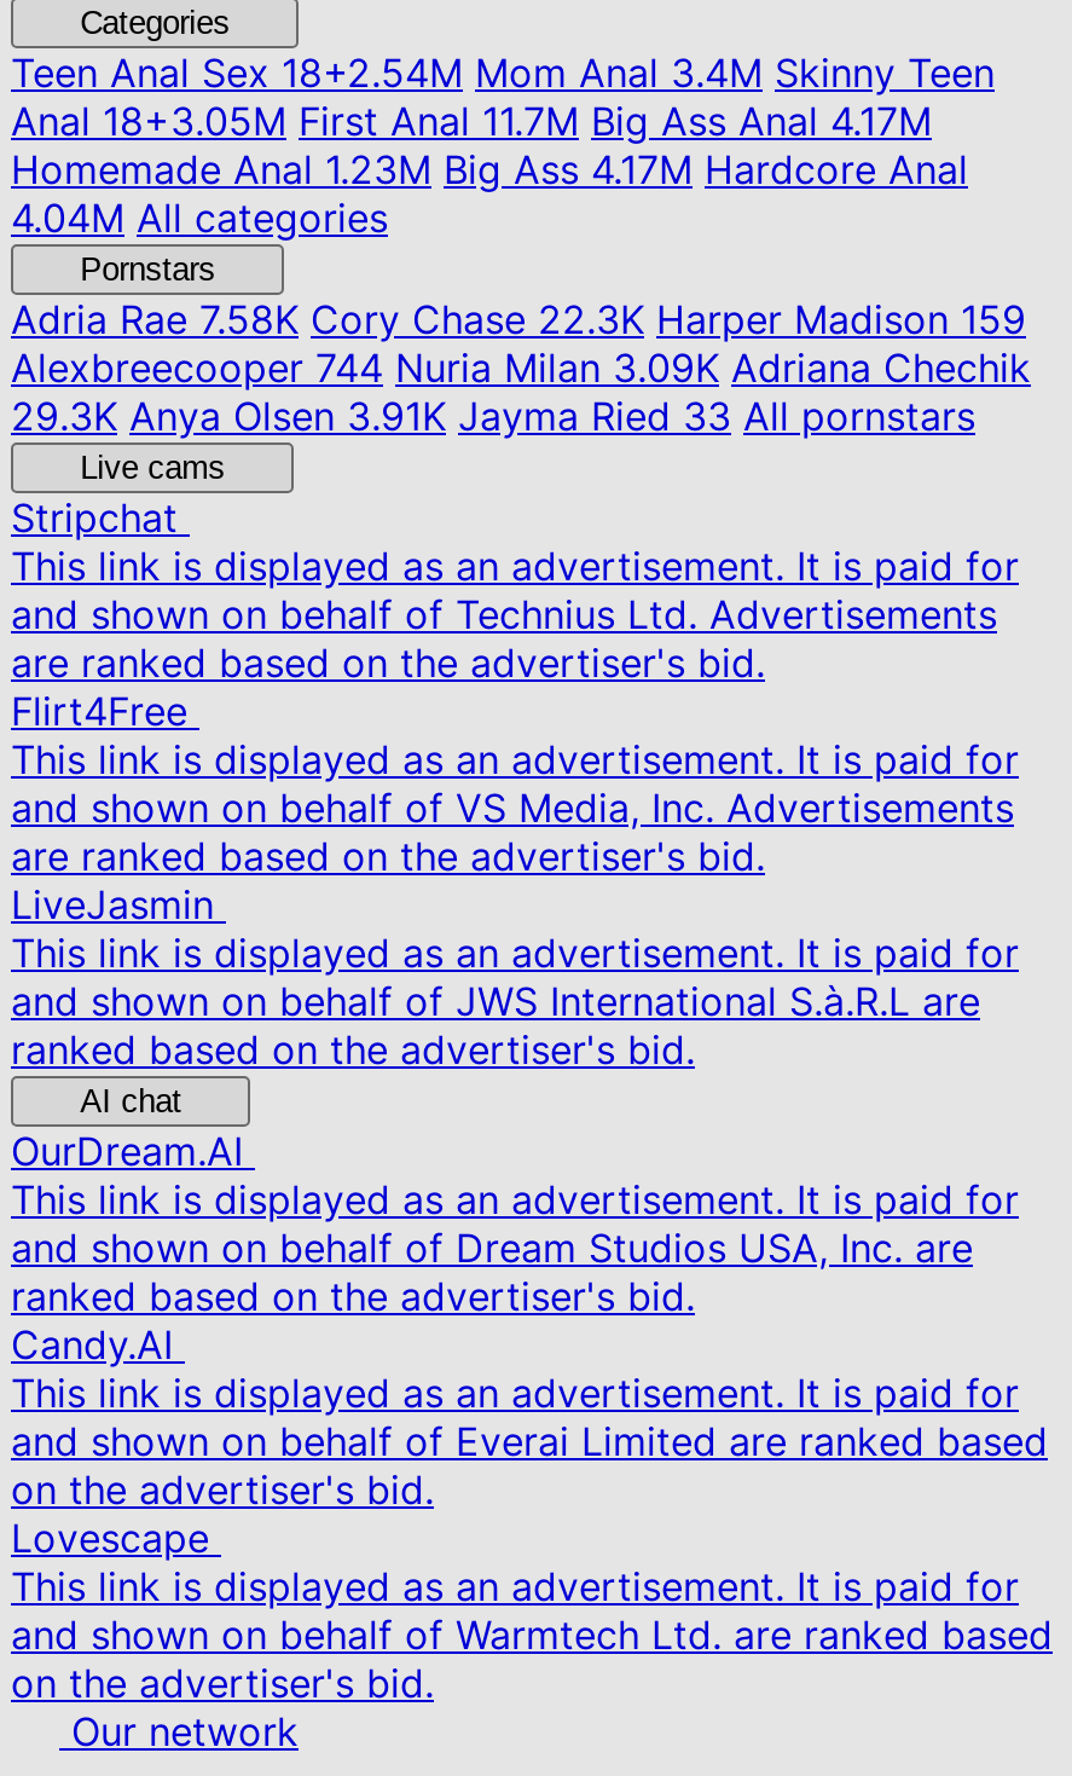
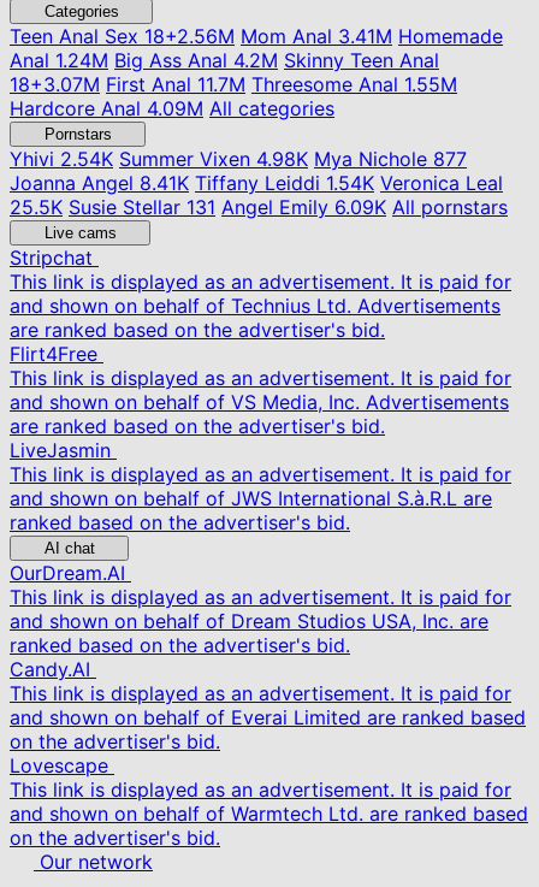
- Teen Anal Sex18+2.54M Mom Anal 3.4M Skinny Teen
- Anal 18+3.05M First Anal 11.7M Big Ass Anal 4.17M
- Homemade Anal 1.23M Big Ass 4.17M Hardcore Anal
- 4.04M All categories
+ Teen Anal Sex18+2.56M Mom Anal 3.41M Homemade
+ Anal 1.24M Big Ass Anal 4.2M Skinny Teen Anal
+ 18+3.07M First Anal 11.7M Threesome Anal 1.55M
+ Hardcore Anal 4.09M All categories

- Adria Rae7.58K Cory Chase 22.3K Harper Madison 159
- Alexbreecooper 744 Nuria Milan 3.09K Adriana Chechik
- 29.3K Anya Olsen 3.91K Jayma Ried 33 All pornstars
+ Yhivi2.54K Summer Vixen 4.98K Mya Nichole 877
+ Joanna Angel 8.41K Tiffany Leiddi 1.54K Veronica Leal
+ 25.5K Susie Stellar 131 Angel Emily 6.09K All pornstars
